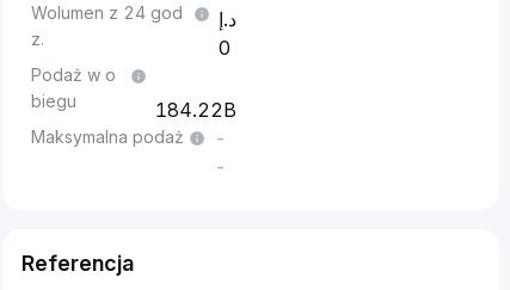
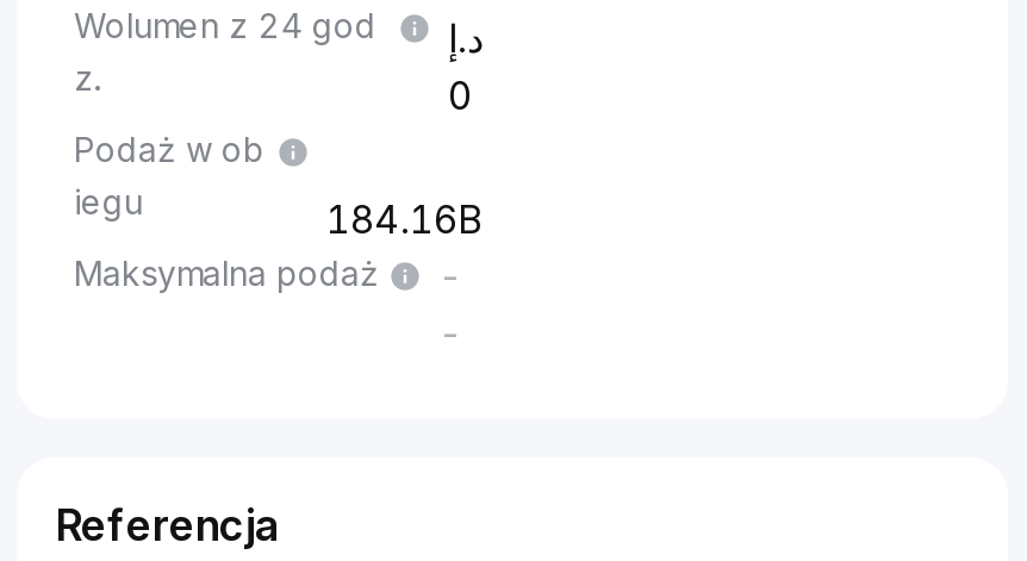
- Podaż w o
- biegu
- 184.22B
+ Podaż w ob
+ iegu
+ 184.16B
